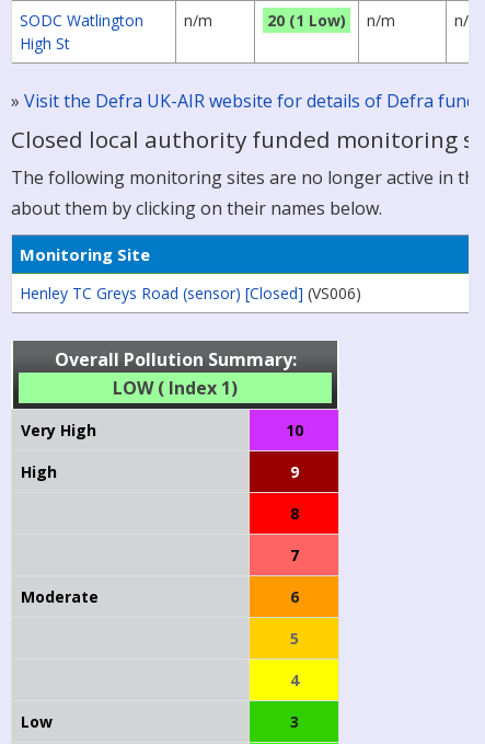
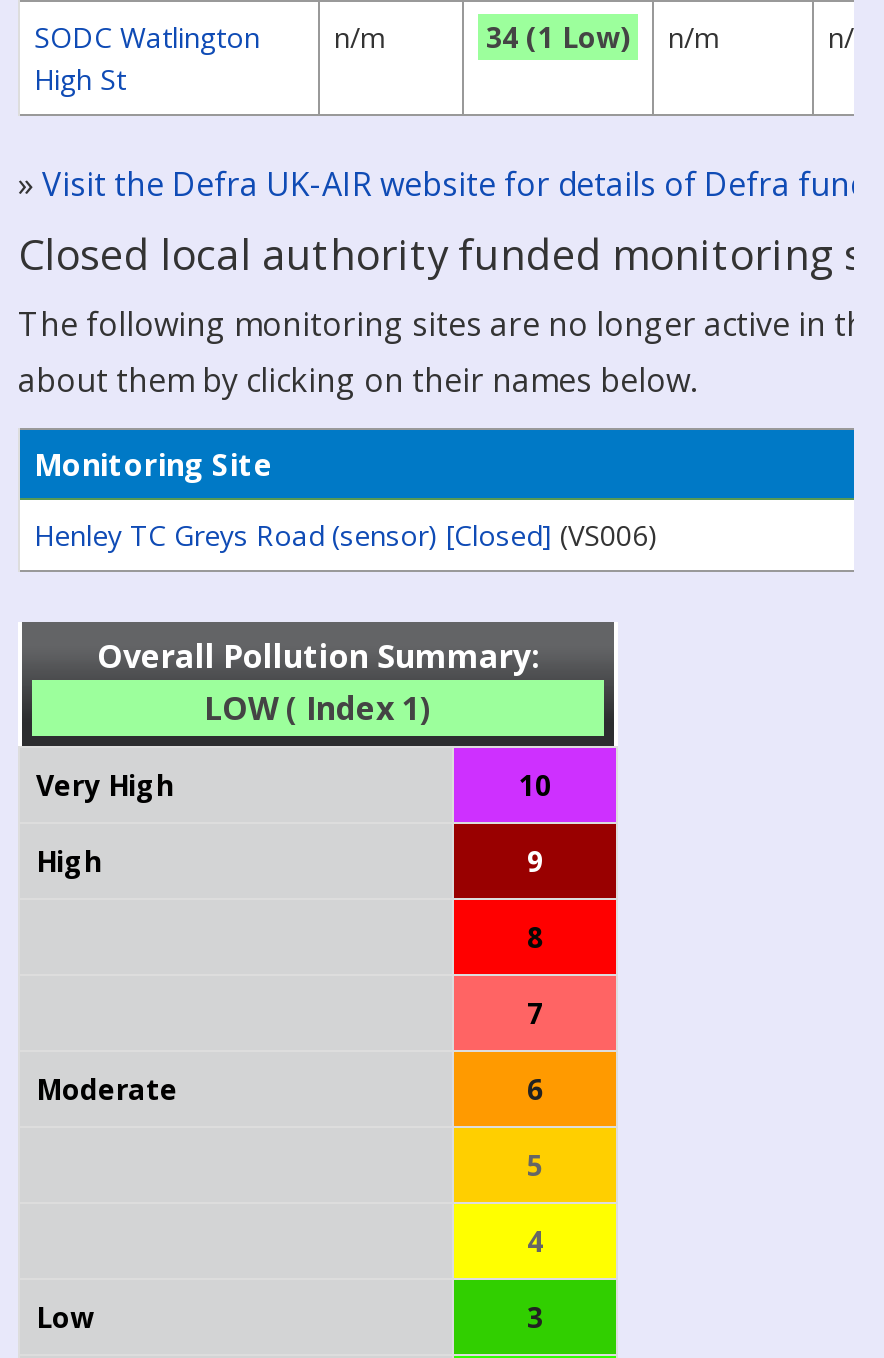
- 20 (1 Low) n/m
+ 34 (1 Low) n/m
